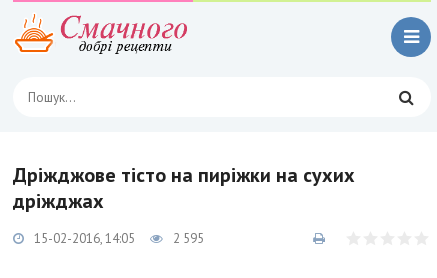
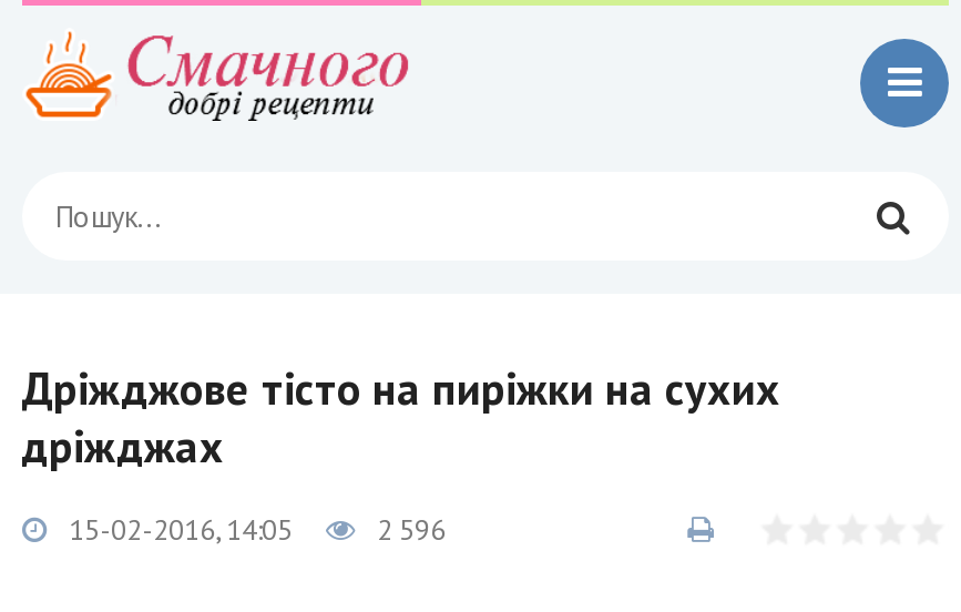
- 2 595
+ 2 596
